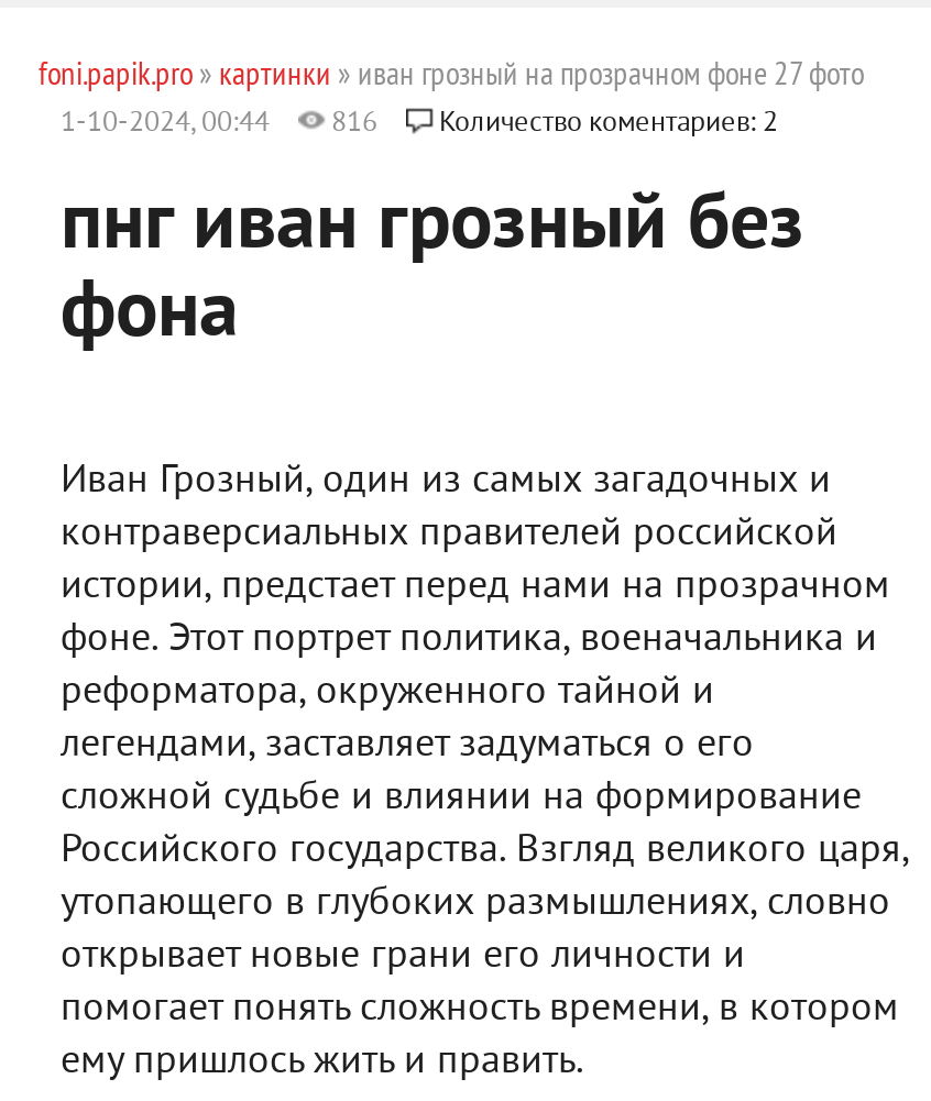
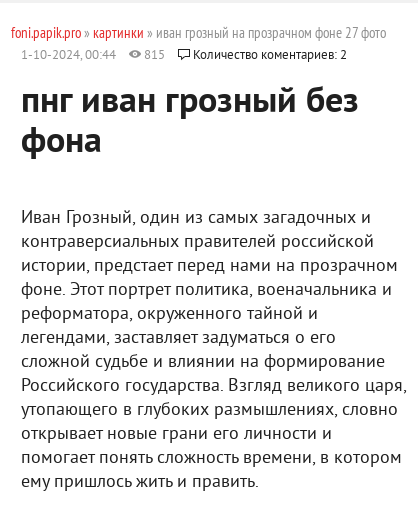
- 1-10-2024, 00:44 816 Количество коментариев: 2
+ 1-10-2024, 00:44 815 Количество коментариев: 2
